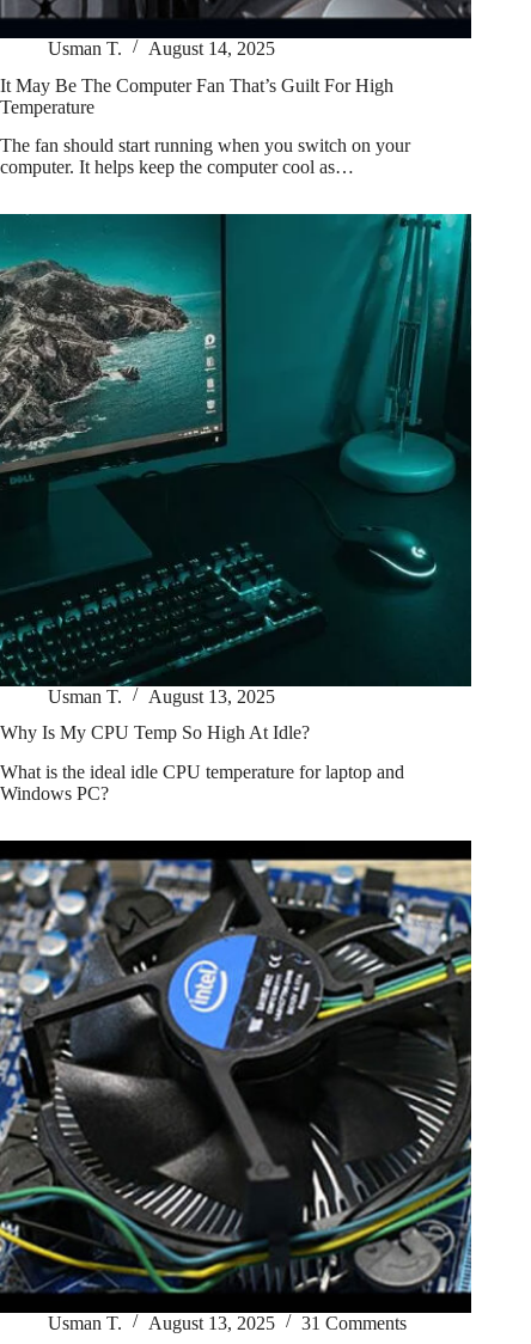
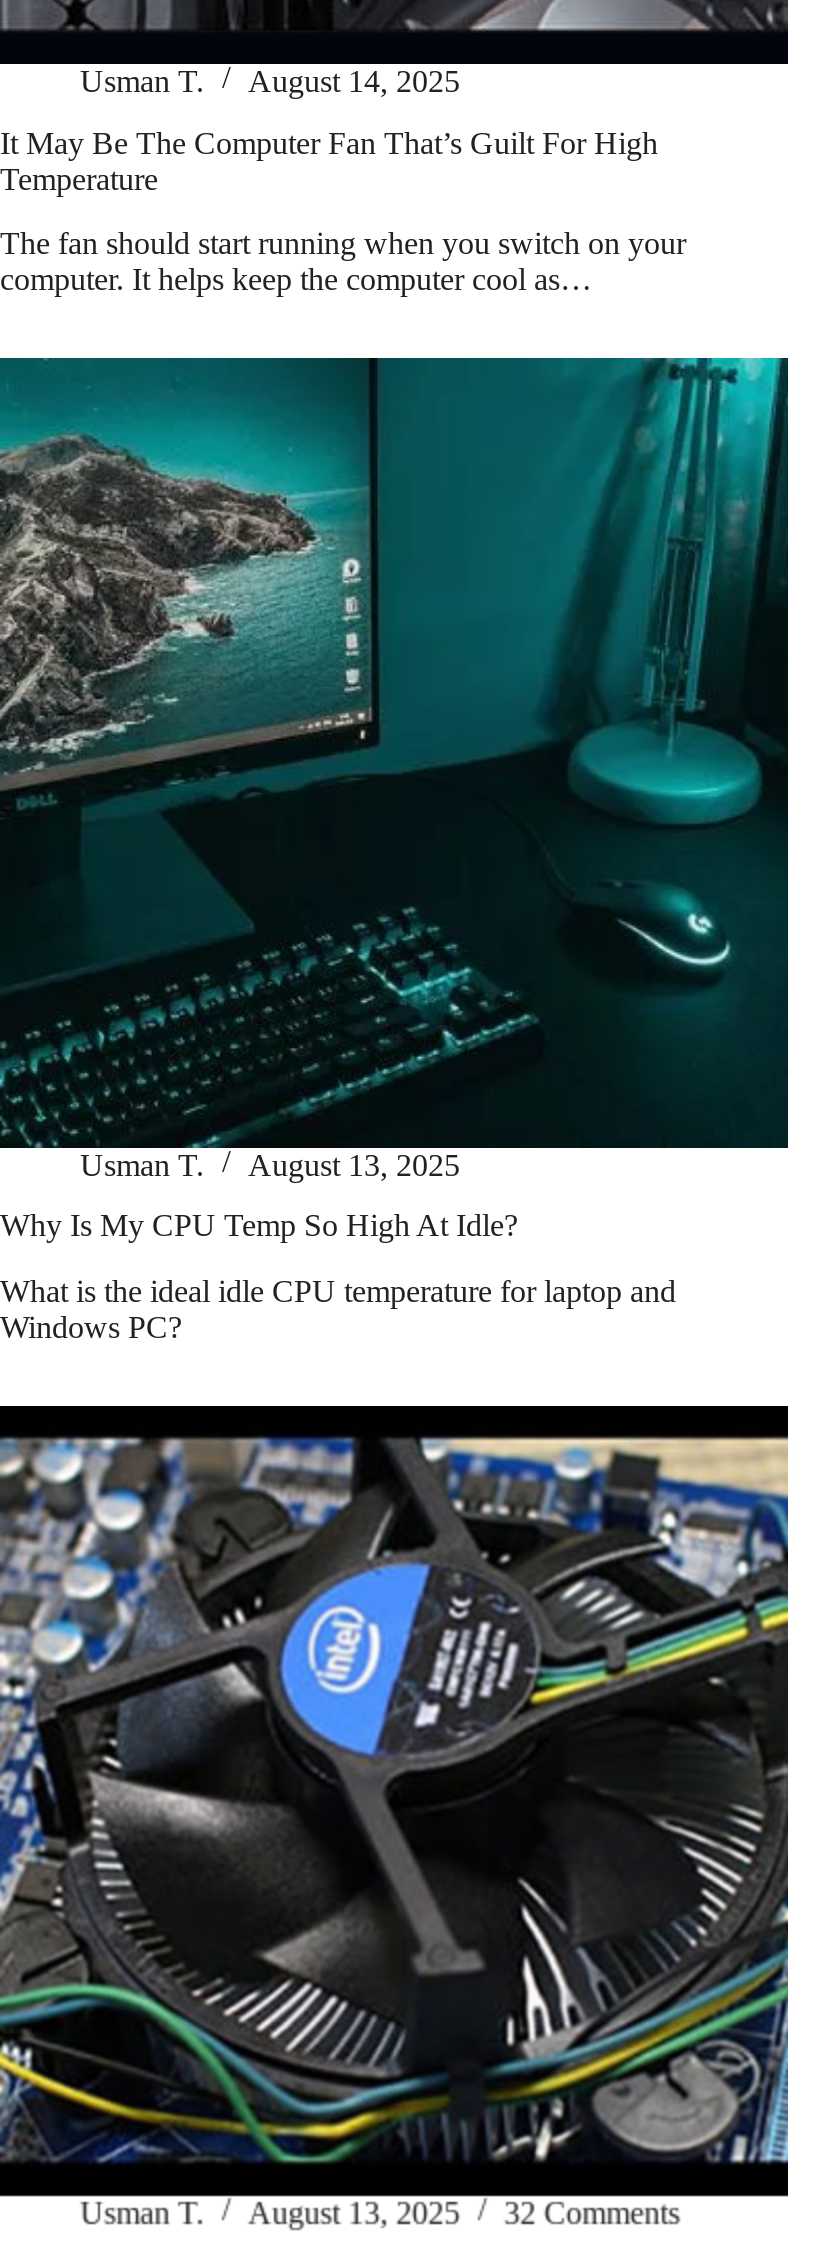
- Usman T. August 13, 2025 31 Comments
+ Usman T. August 13, 2025 32 Comments
